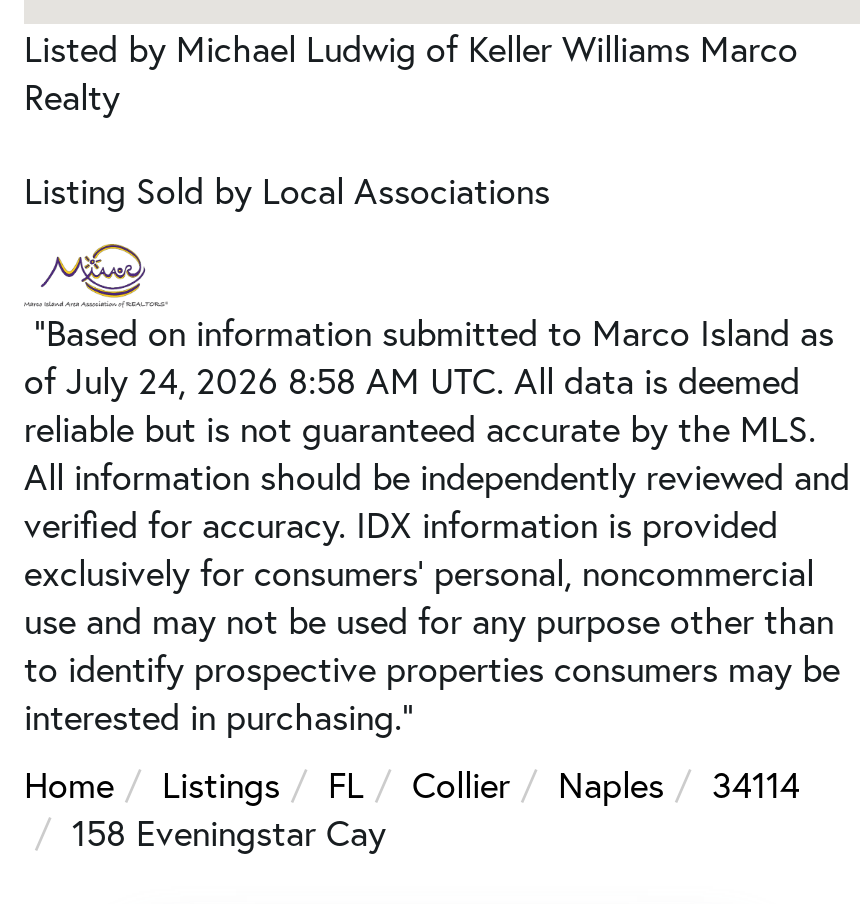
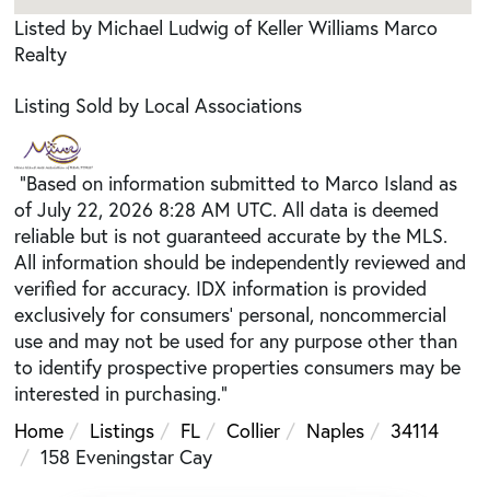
- of July 24, 2026 8:58 AM UTC. All data is deemed
+ of July 22, 2026 8:28 AM UTC. All data is deemed
